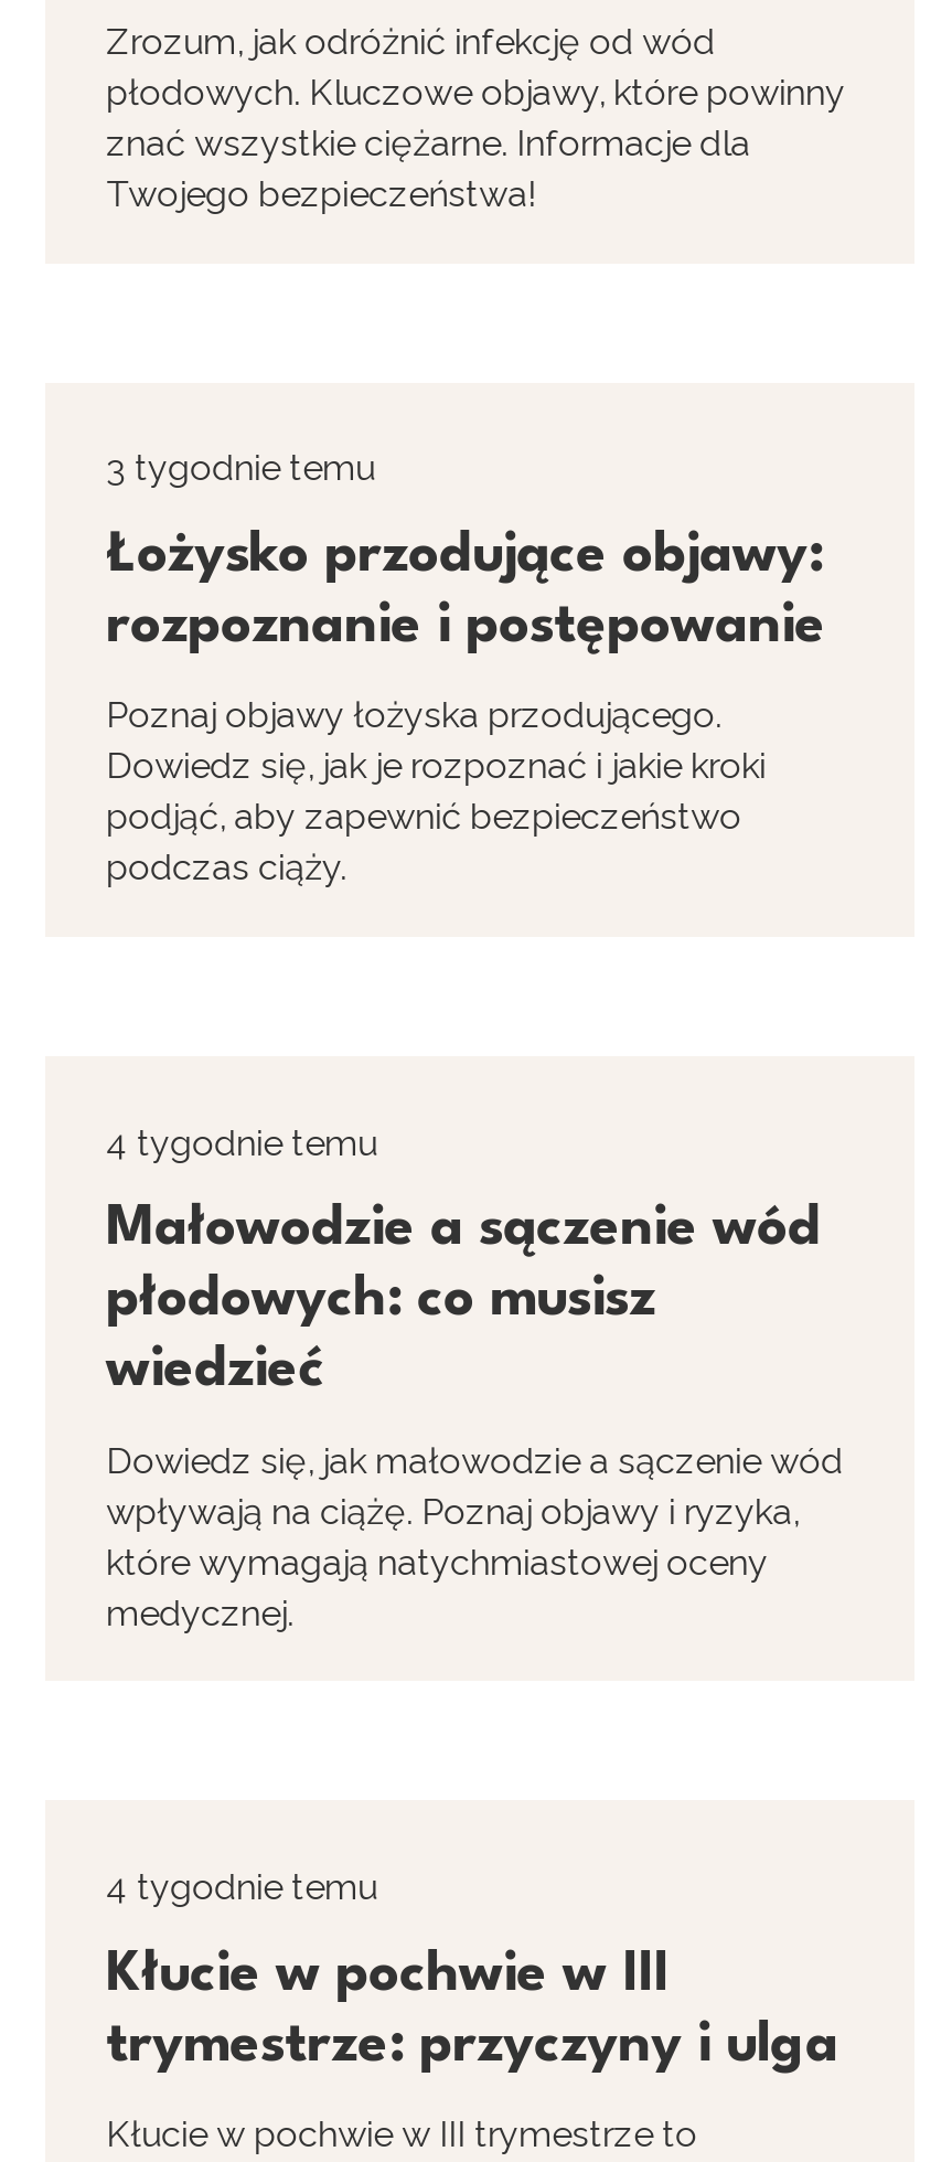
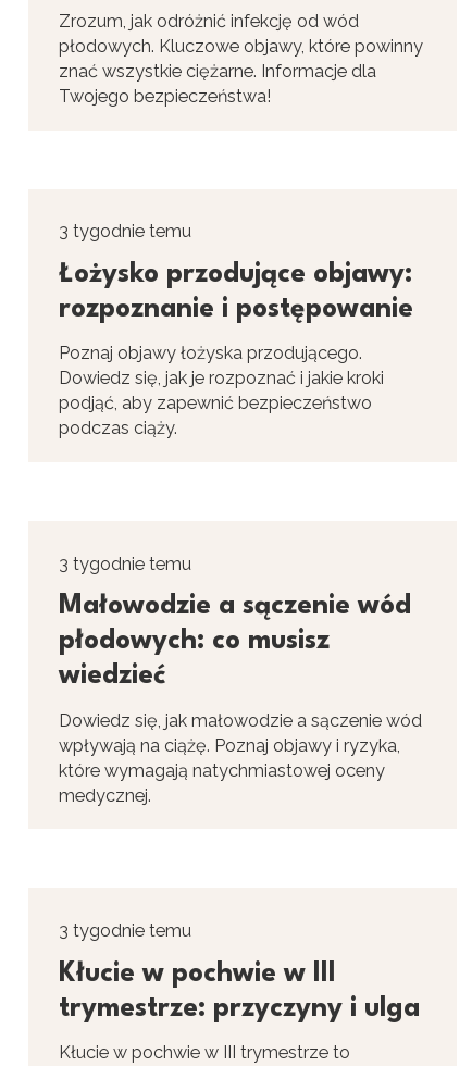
- 4 tygodnie temu
+ 3 tygodnie temu

- 4 tygodnie temu
+ 3 tygodnie temu
